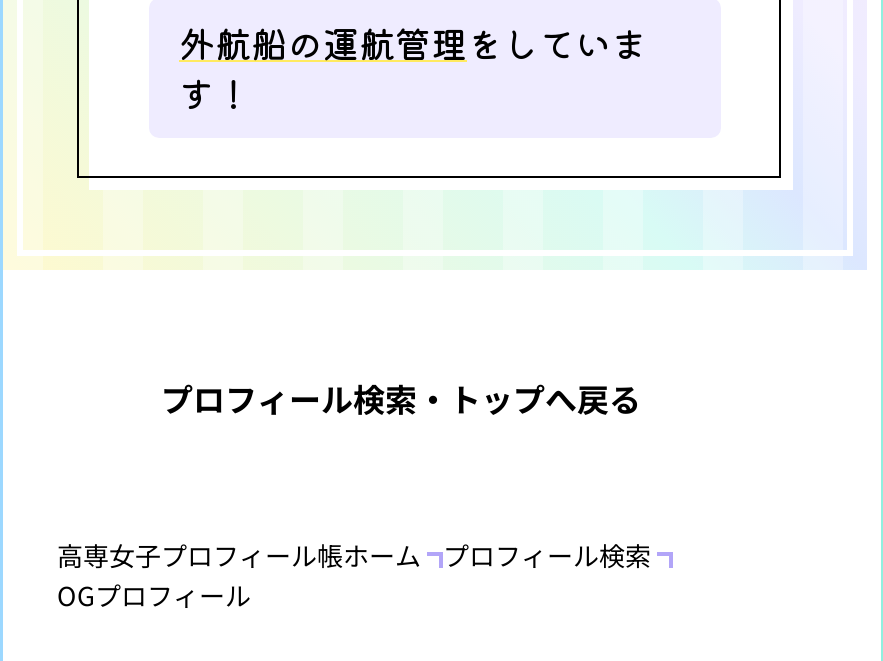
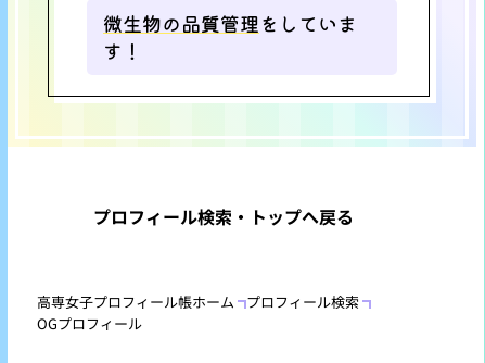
- 外航船の運航管理をしていま
+ 微生物の品質管理をしていま
